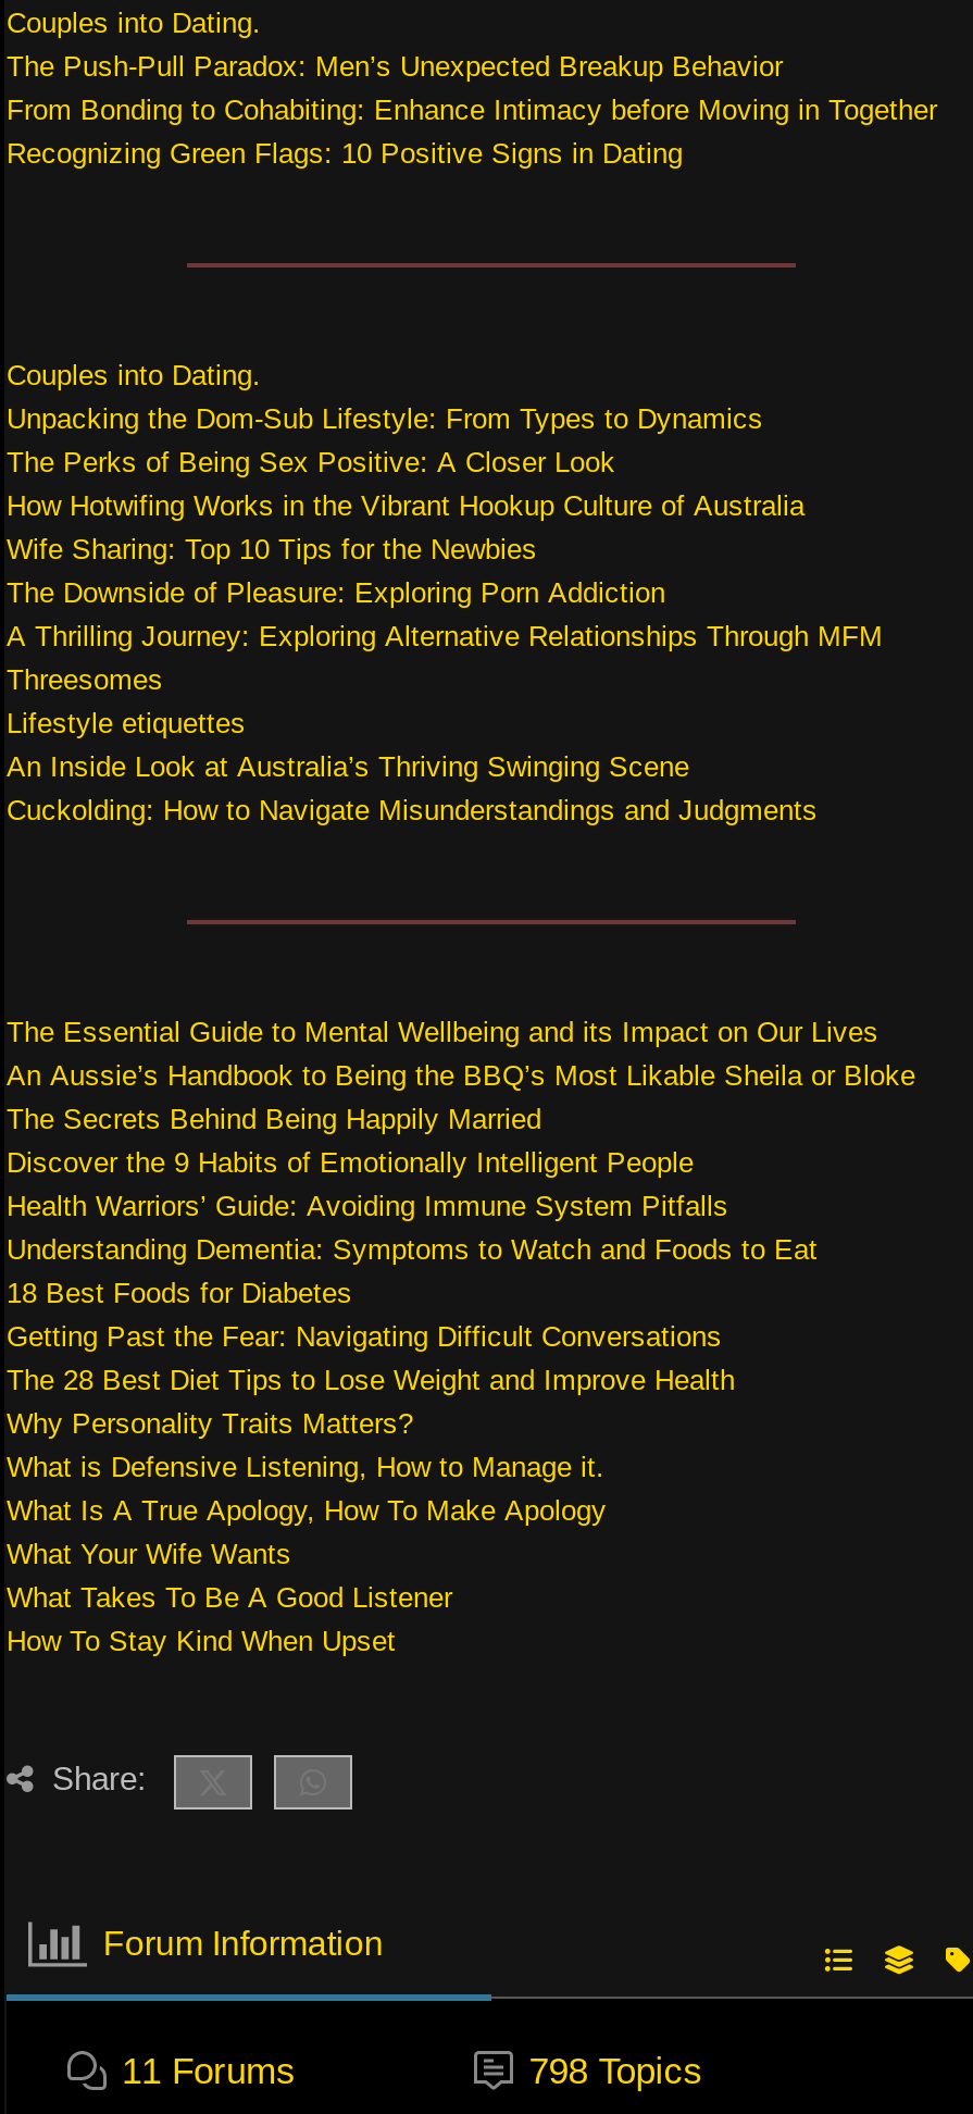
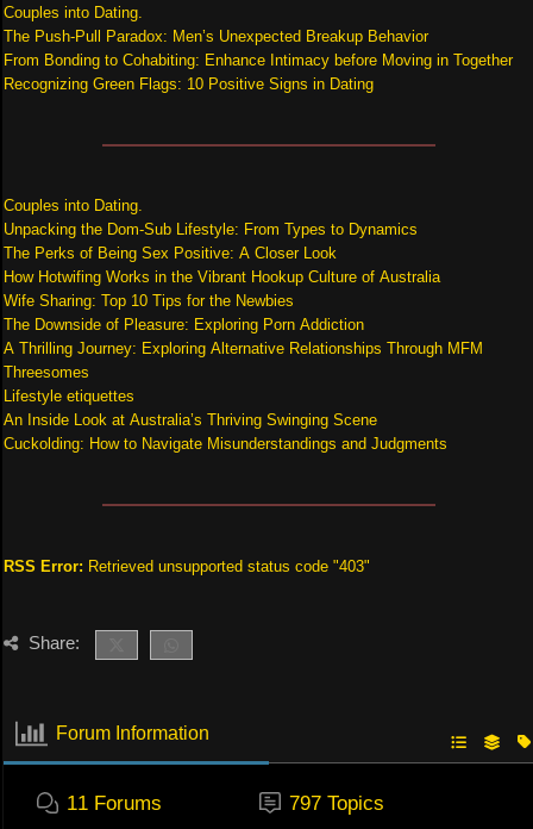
- The Essential Guide to Mental Wellbeing and its Impact on Our Lives
- An Aussie’s Handbook to Being the BBQ’s Most Likable Sheila or Bloke
- The Secrets Behind Being Happily Married
- Discover the 9 Habits of Emotionally Intelligent People
- Health Warriors’ Guide: Avoiding Immune System Pitfalls
- Understanding Dementia: Symptoms to Watch and Foods to Eat
- 18 Best Foods for Diabetes
- Getting Past the Fear: Navigating Difficult Conversations
- The 28 Best Diet Tips to Lose Weight and Improve Health
- Why Personality Traits Matters?
- What is Defensive Listening, How to Manage it.
- What Is A True Apology, How To Make Apology
- What Your Wife Wants
- What Takes To Be A Good Listener
- How To Stay Kind When Upset
+ RSS Error: Retrieved unsupported status code "403"

- 798 Topics
+ 797 Topics
